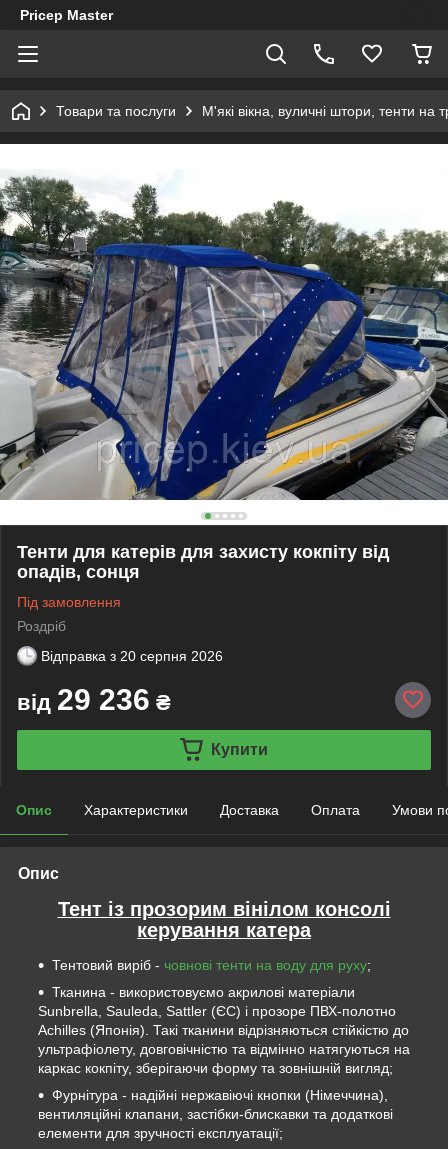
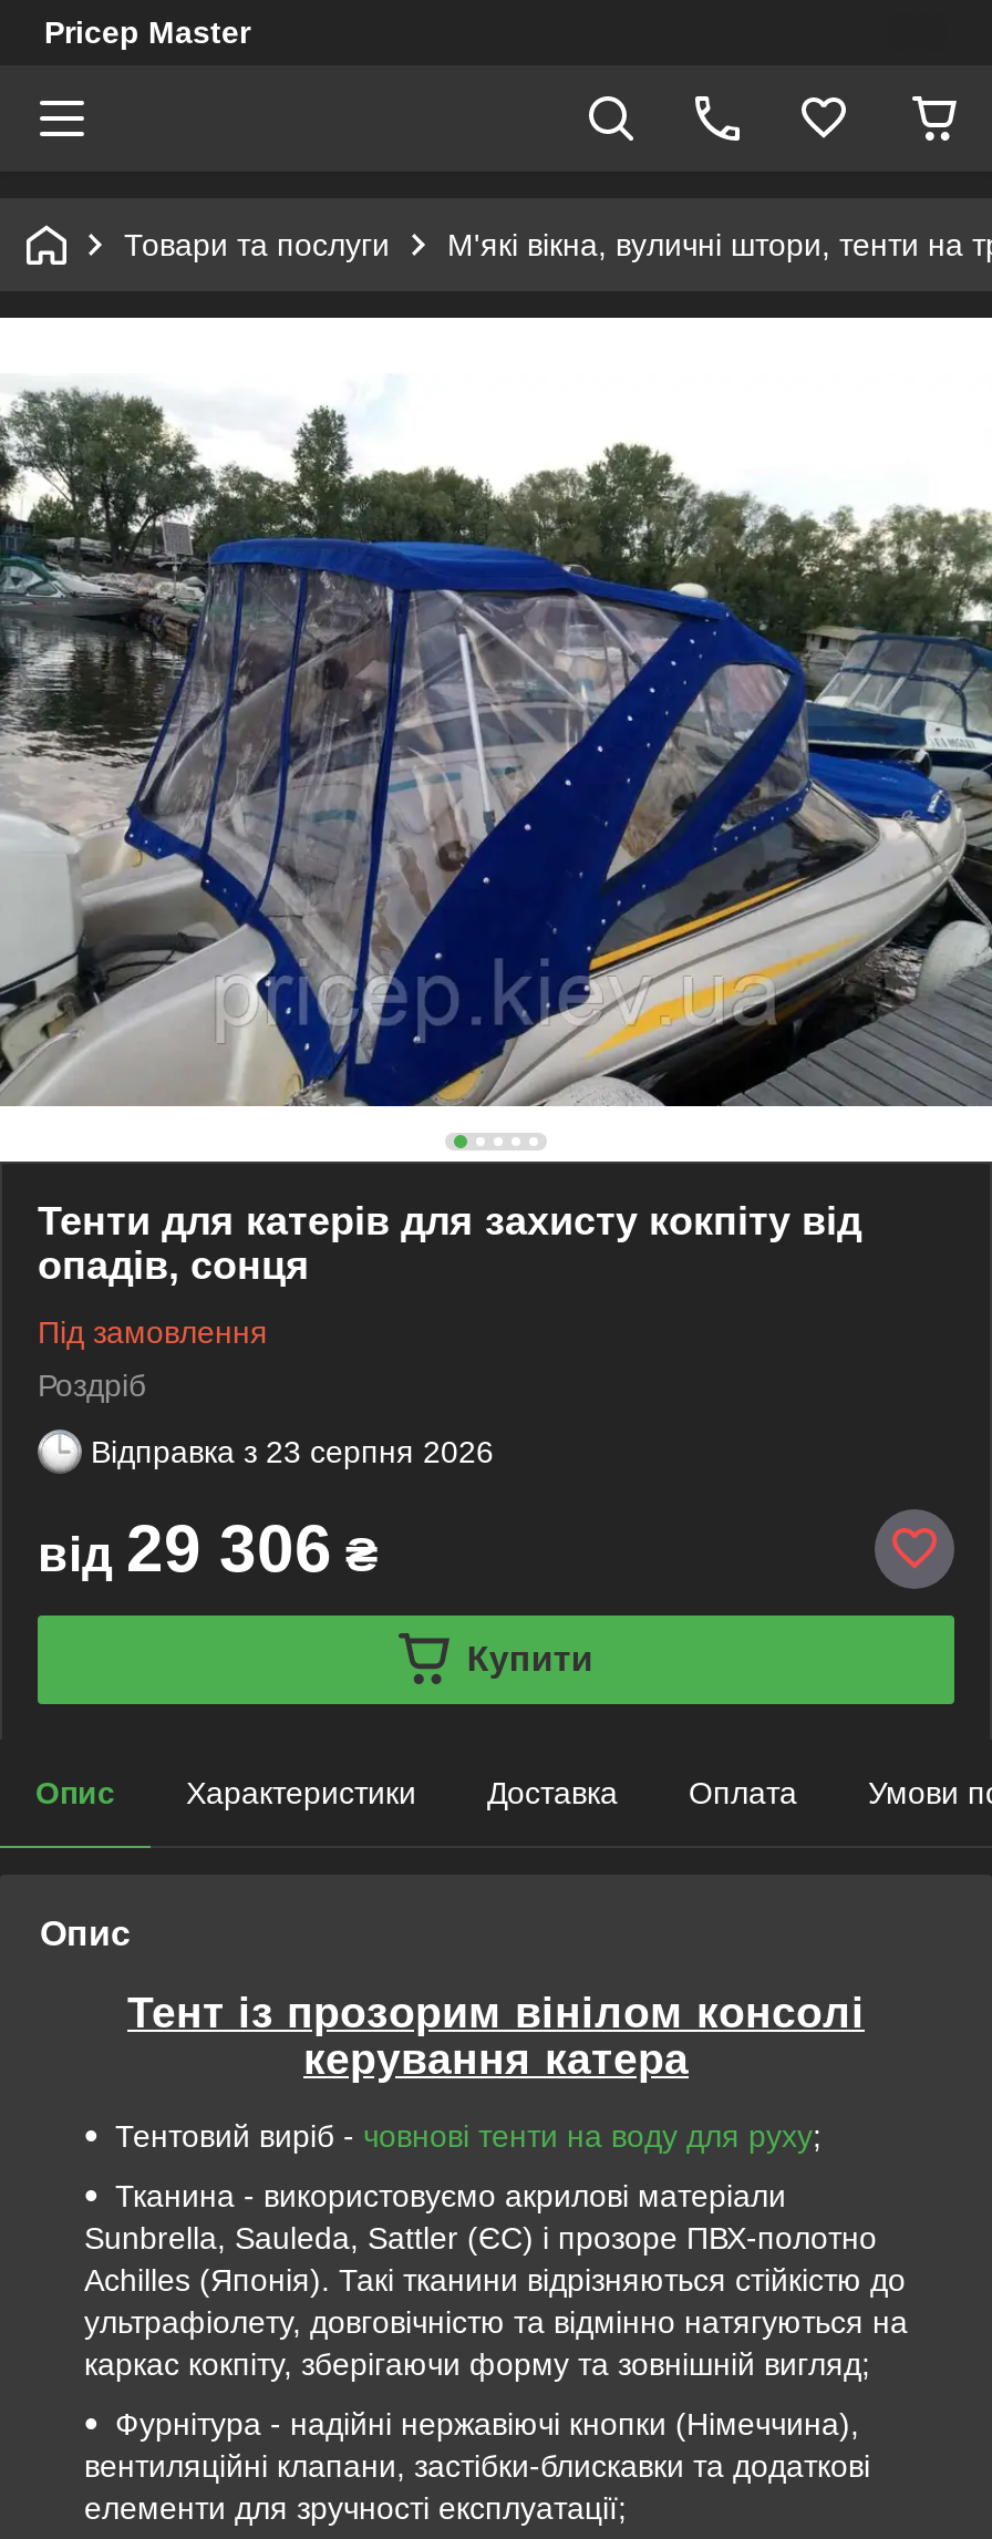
- Відправка з 20 серпня 2026
+ Відправка з 23 серпня 2026

- від 29 236 ₴
+ від 29 306 ₴
